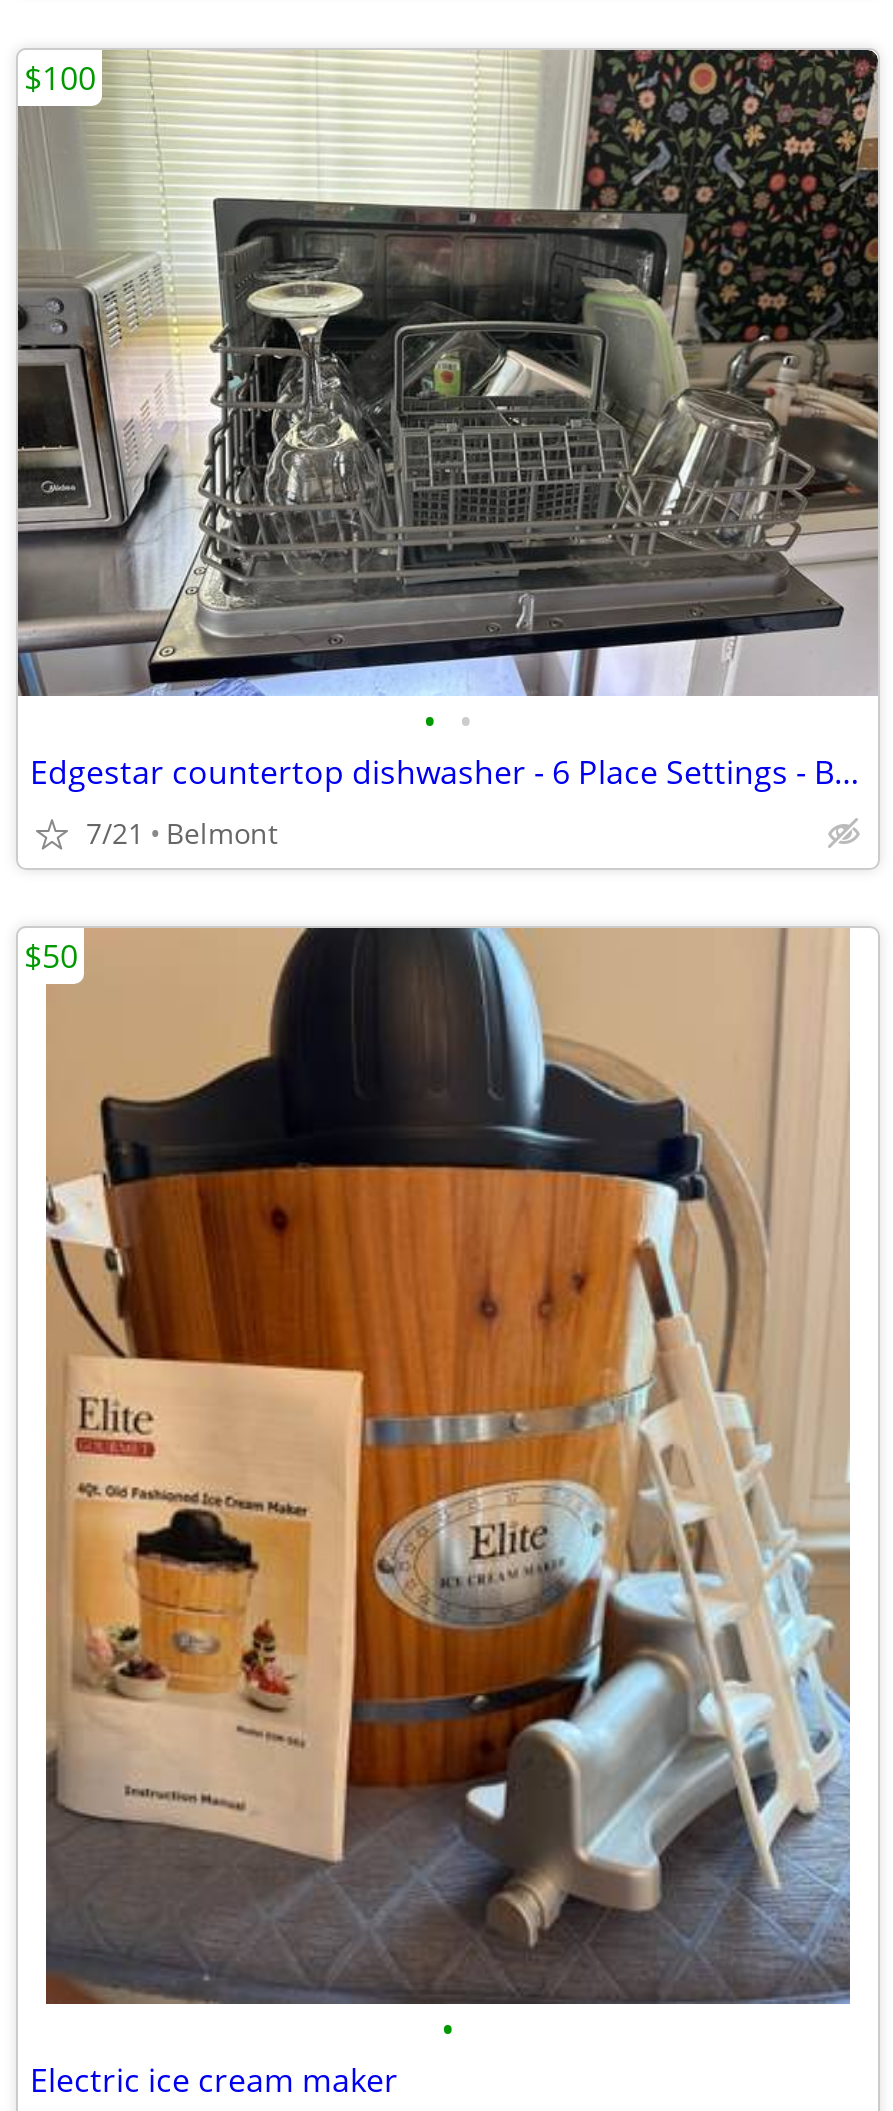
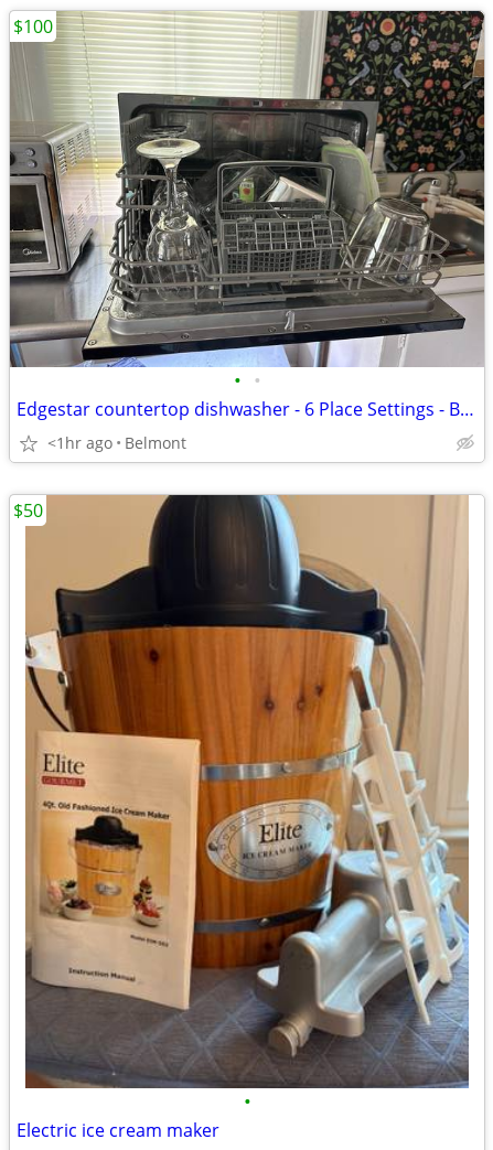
- 7/21 Belmont
+ <1hr ago Belmont
